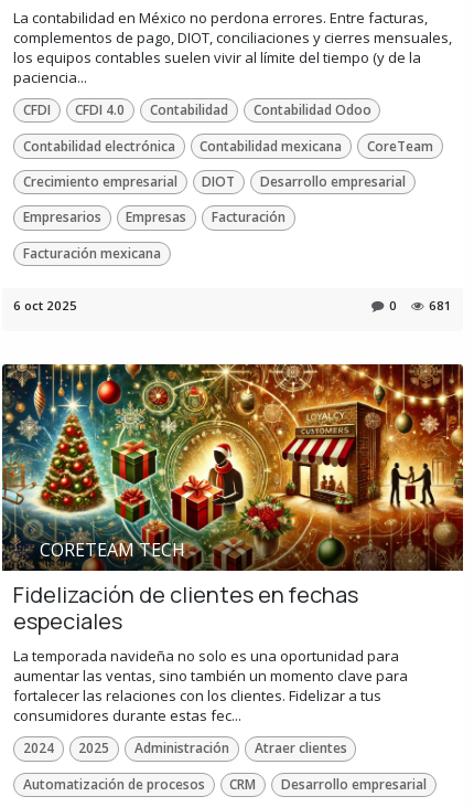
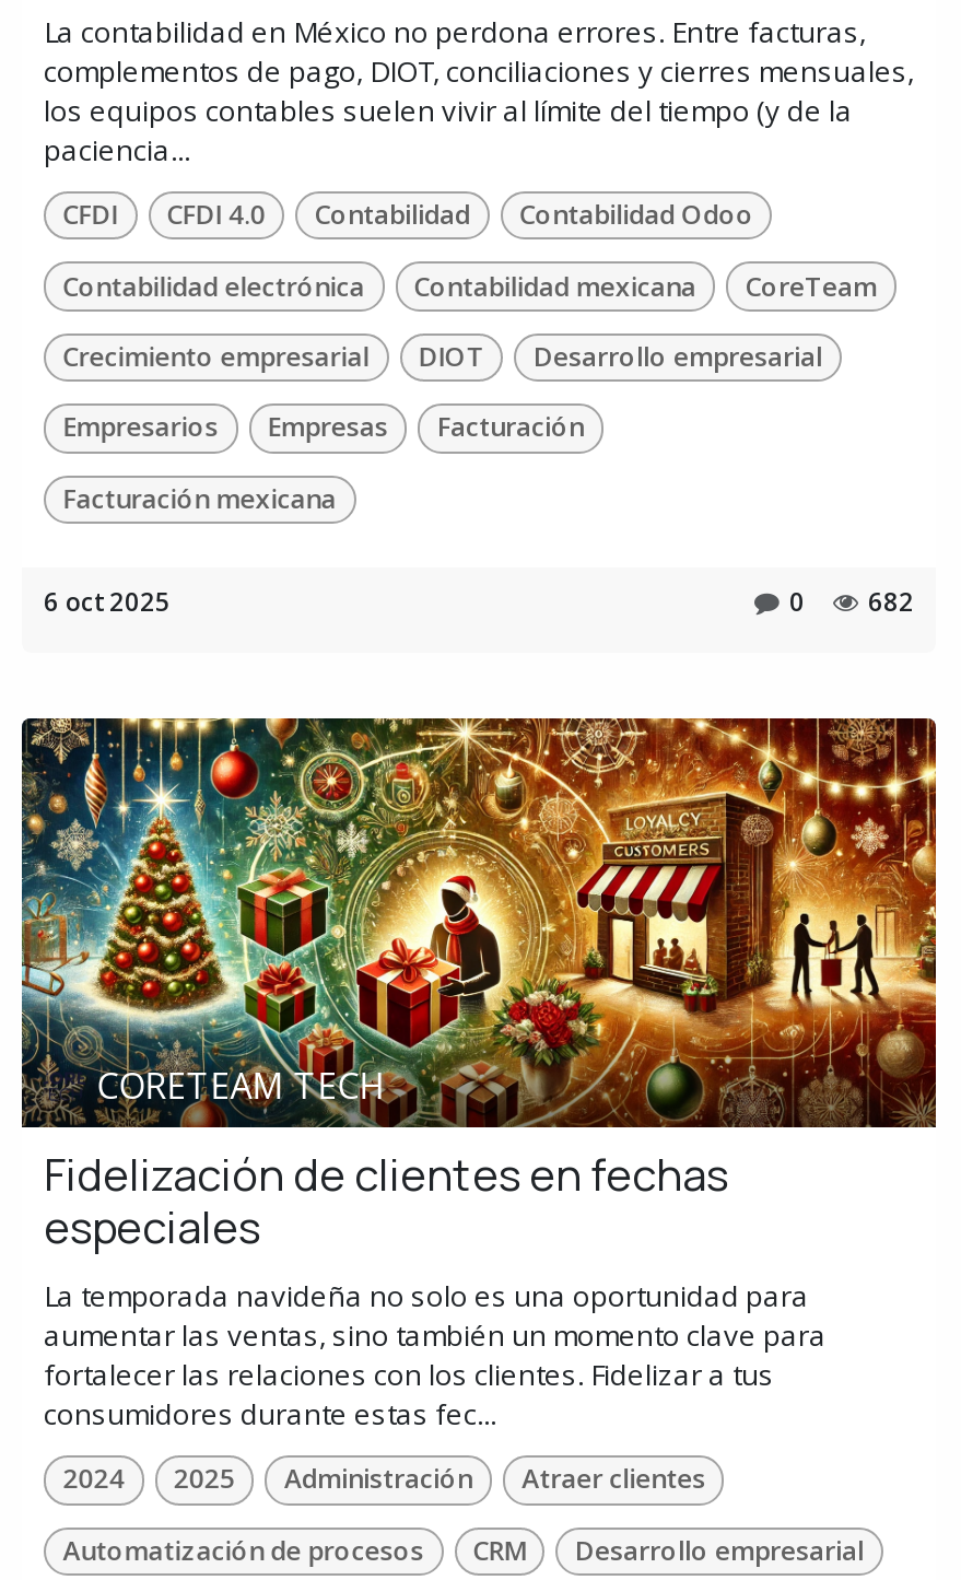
- 0 681
+ 0 682
